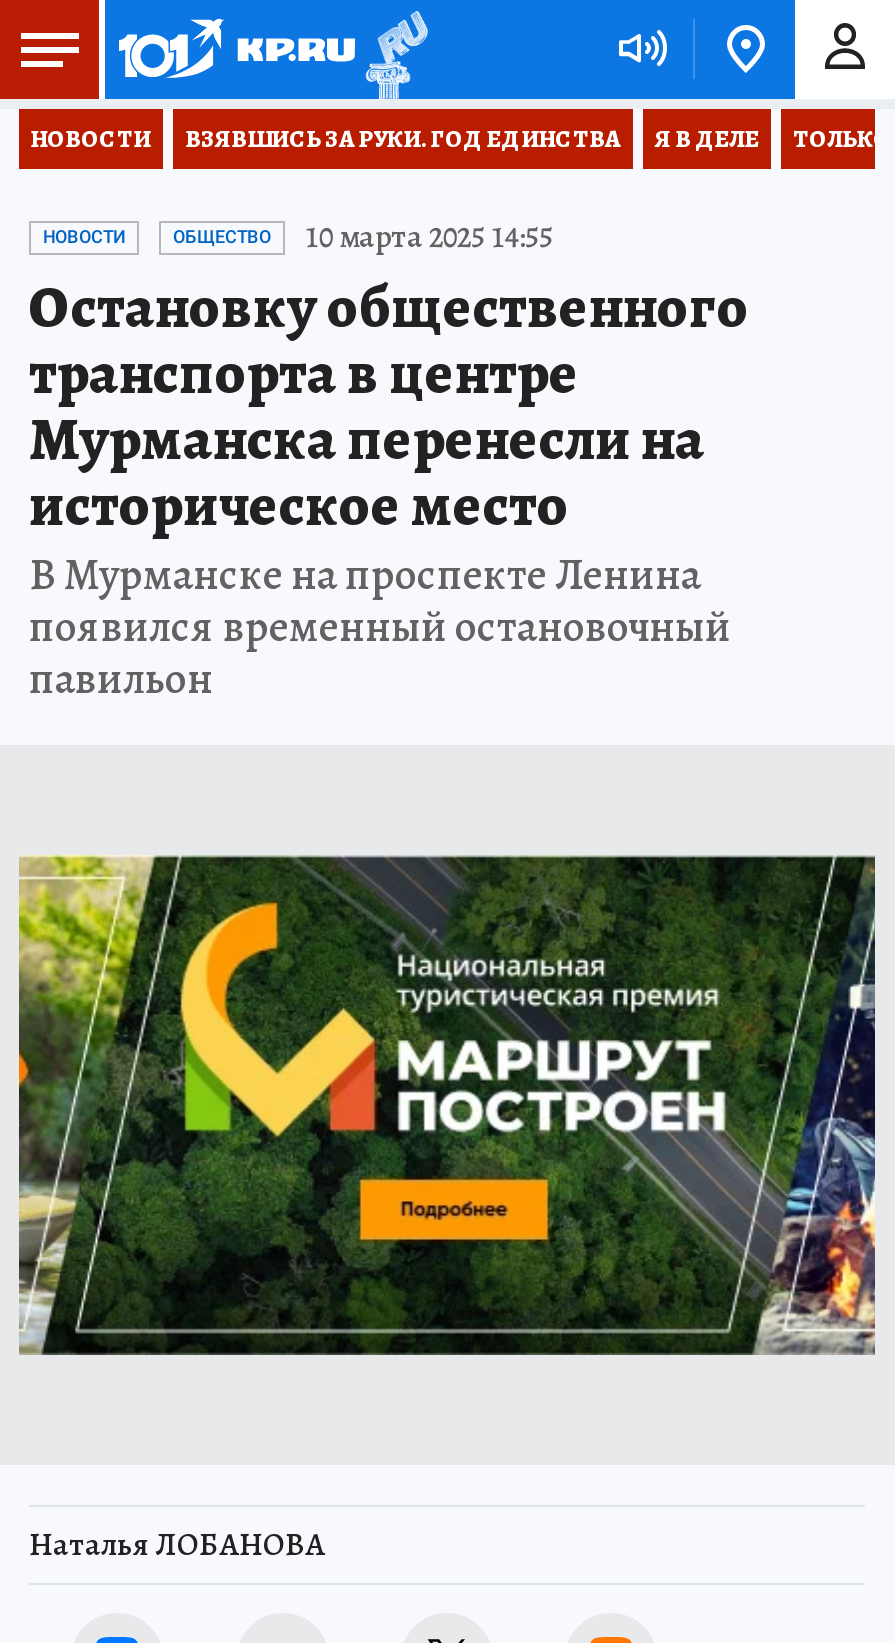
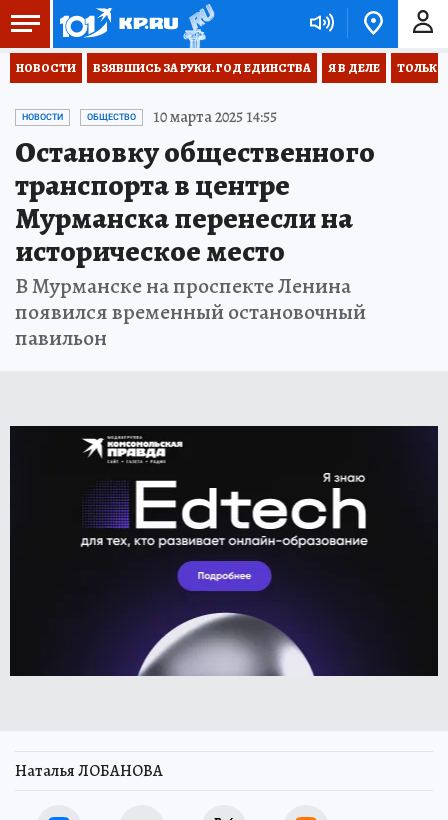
- [image]
+ [image]
